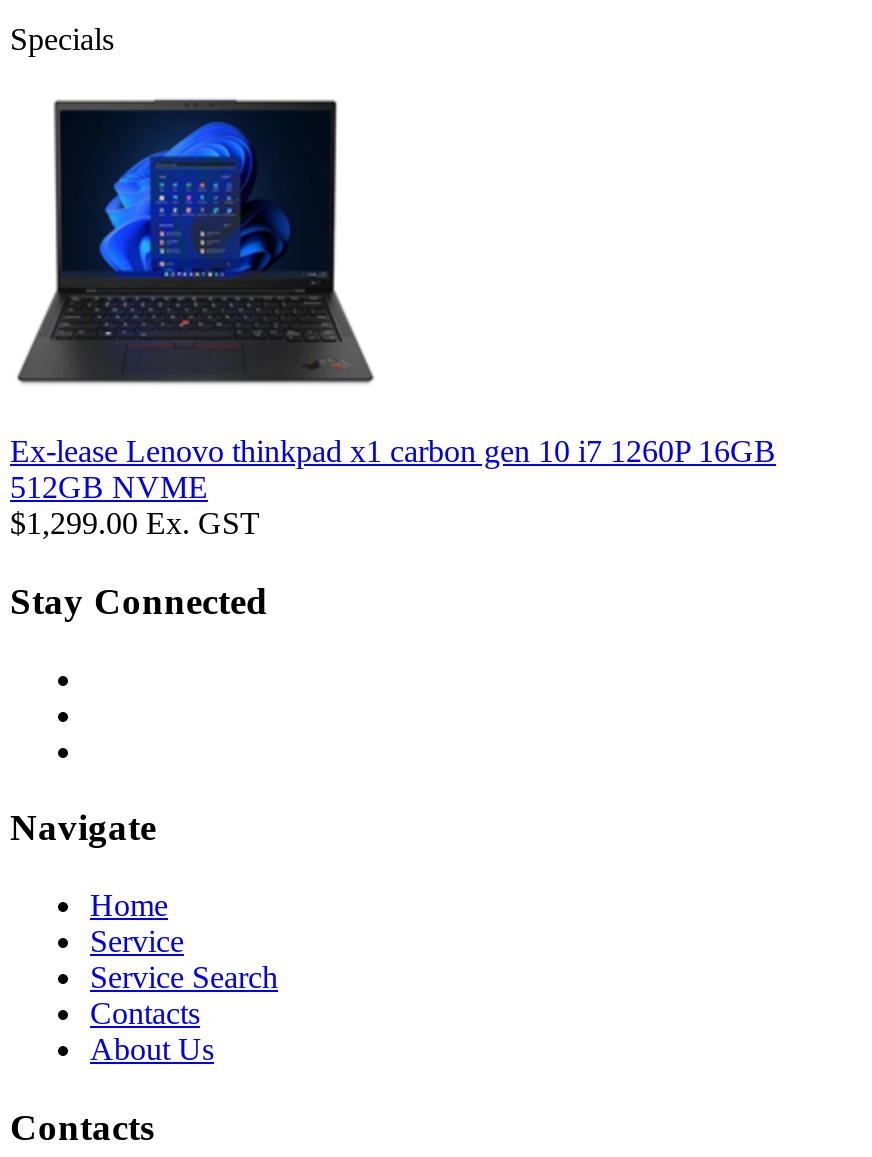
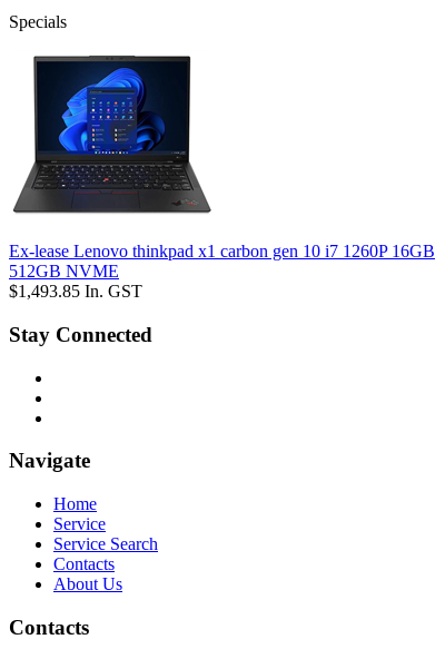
- $1,299.00 Ex. GST
+ $1,493.85 In. GST
